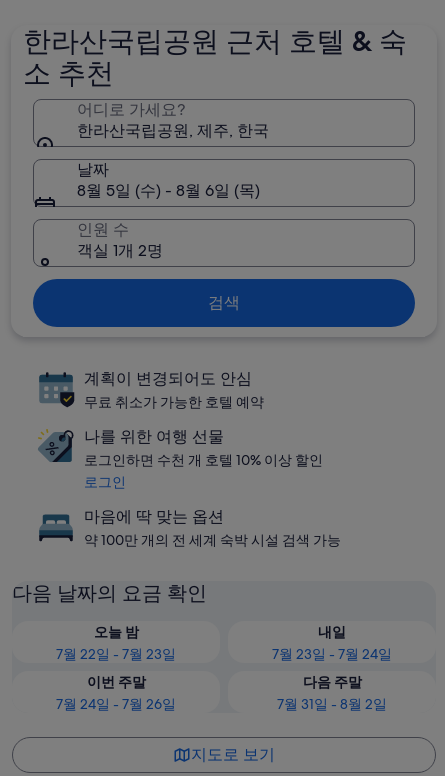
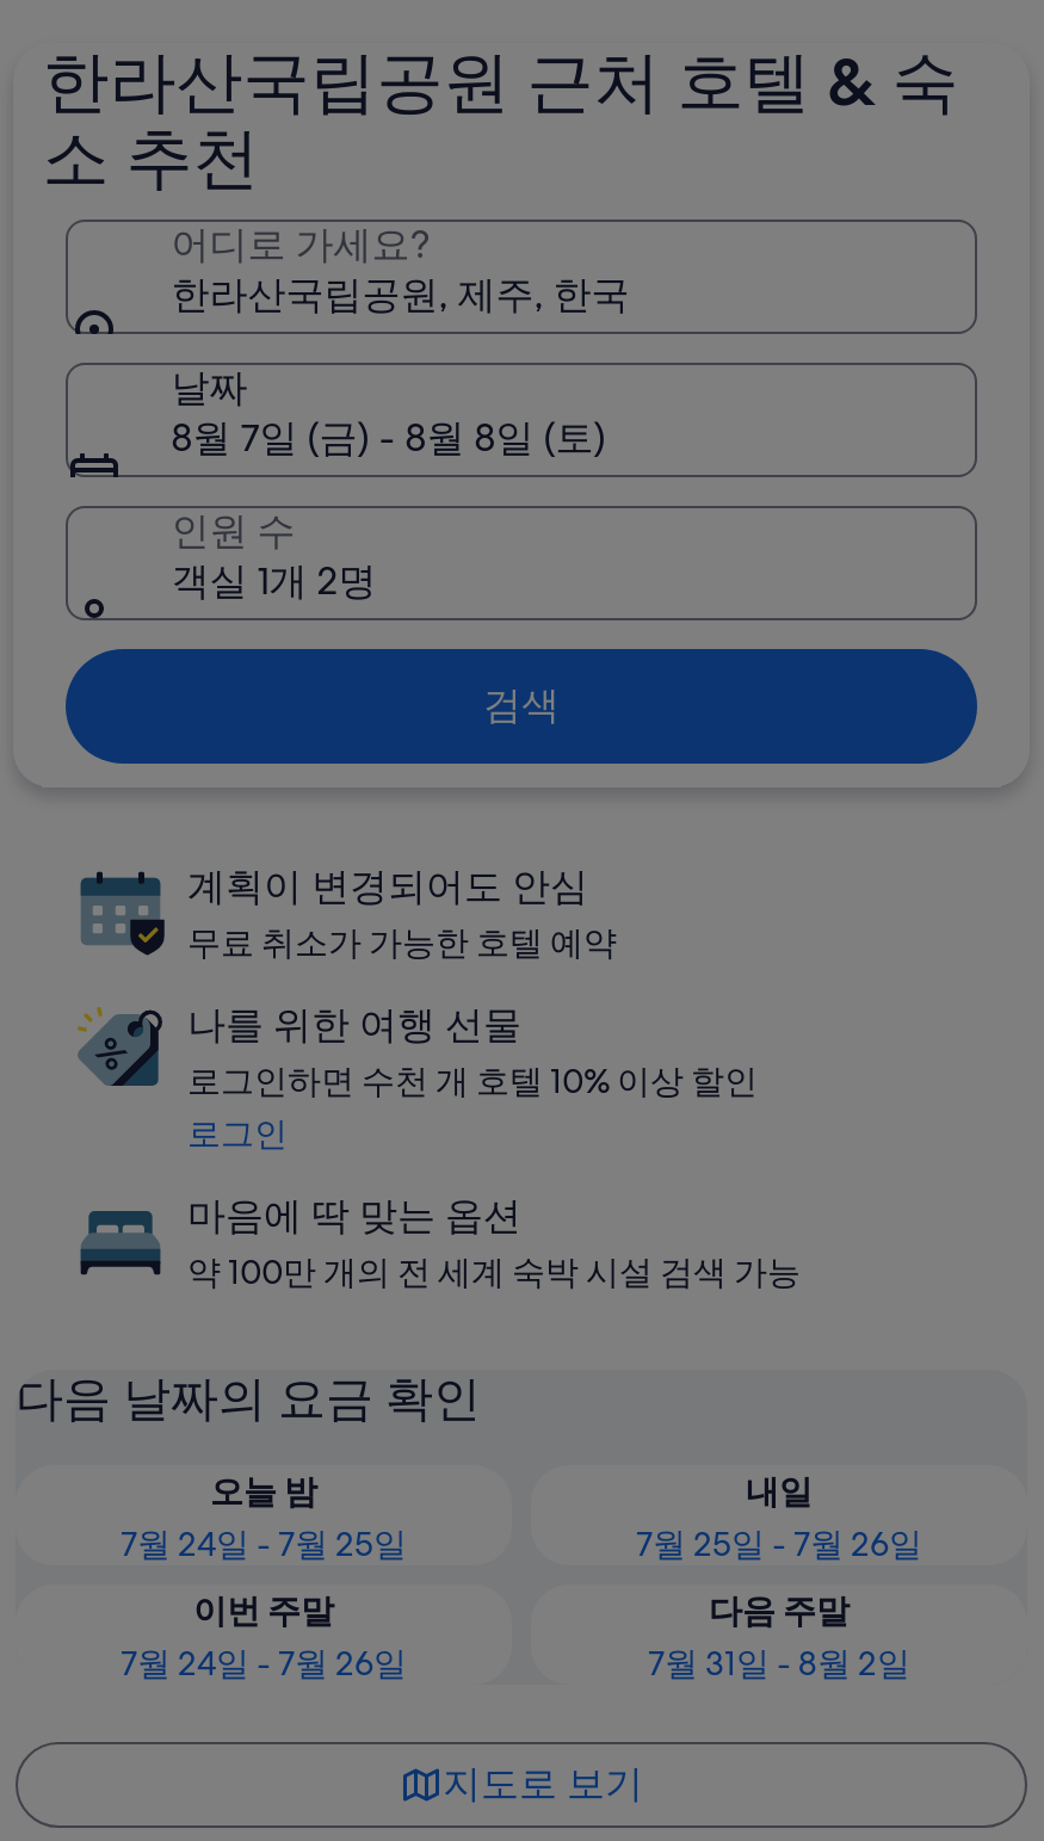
- 8월 5일 (수) - 8월 6일 (목)
+ 8월 7일 (금) - 8월 8일 (토)

- 7월 22일 - 7월 23일
+ 7월 24일 - 7월 25일

- 7월 23일 - 7월 24일
+ 7월 25일 - 7월 26일
